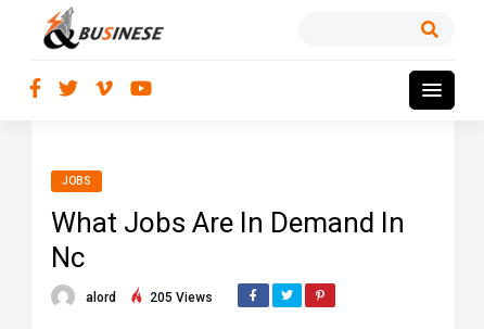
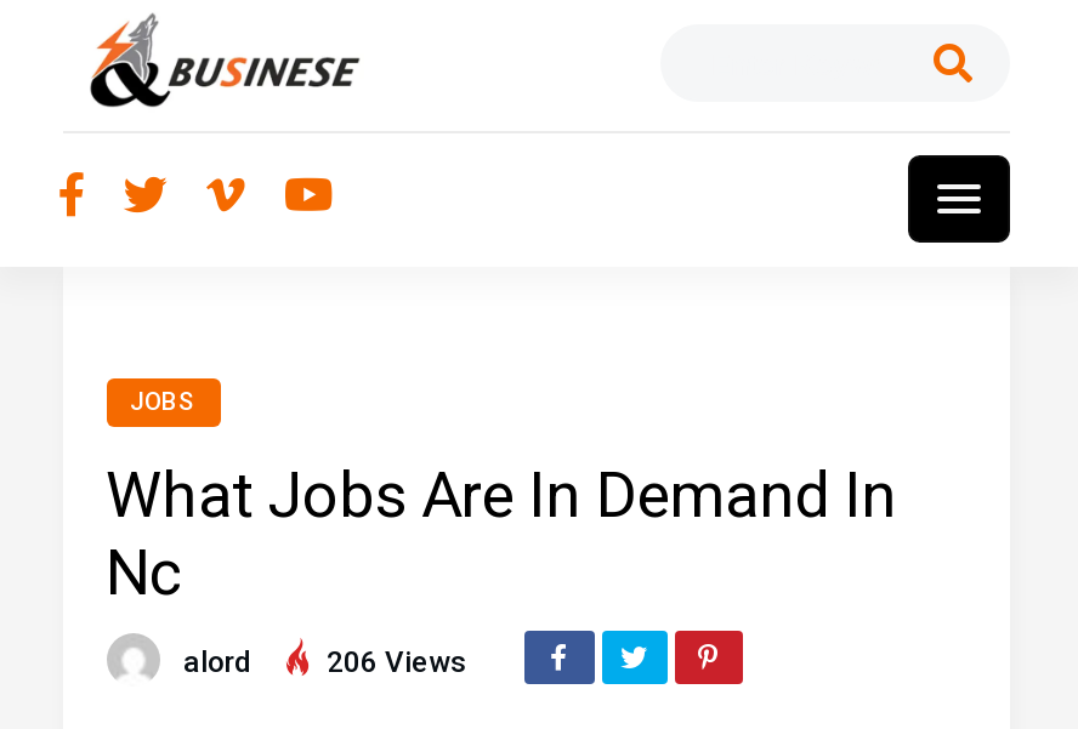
- alord 205 Views
+ alord 206 Views
